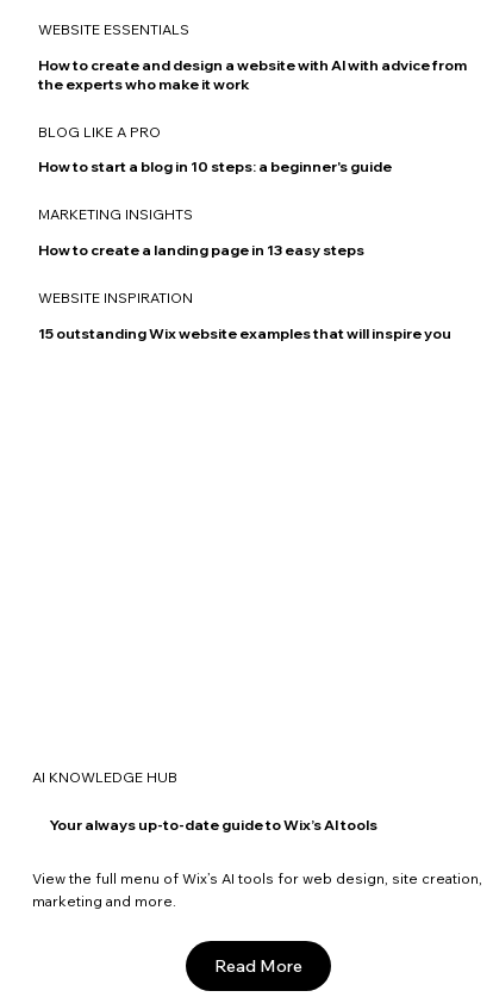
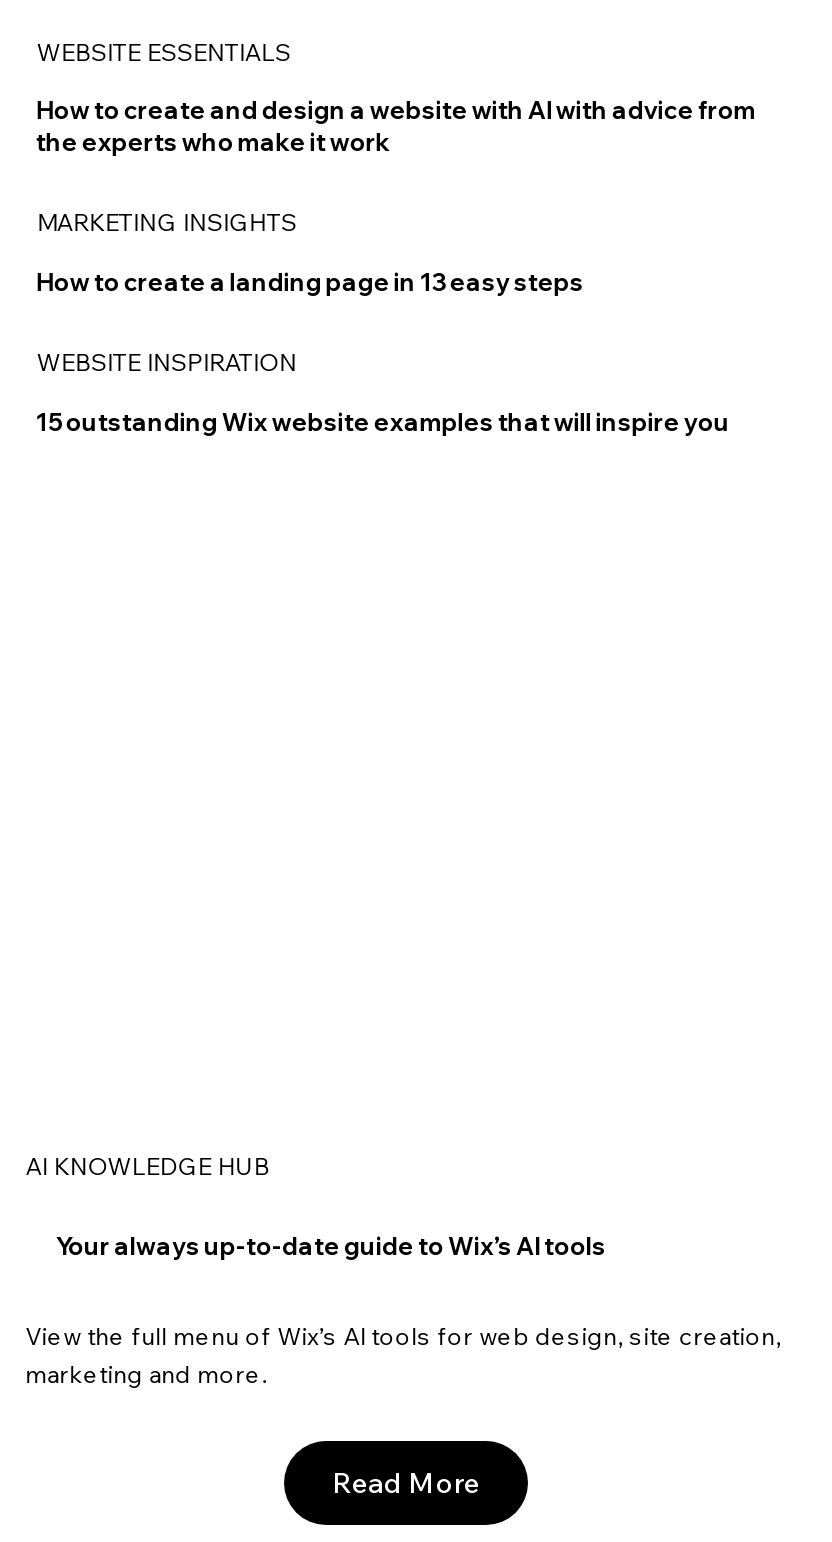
- BLOG LIKE A PRO
- How to start a blog in 10 steps: a beginner's guide
